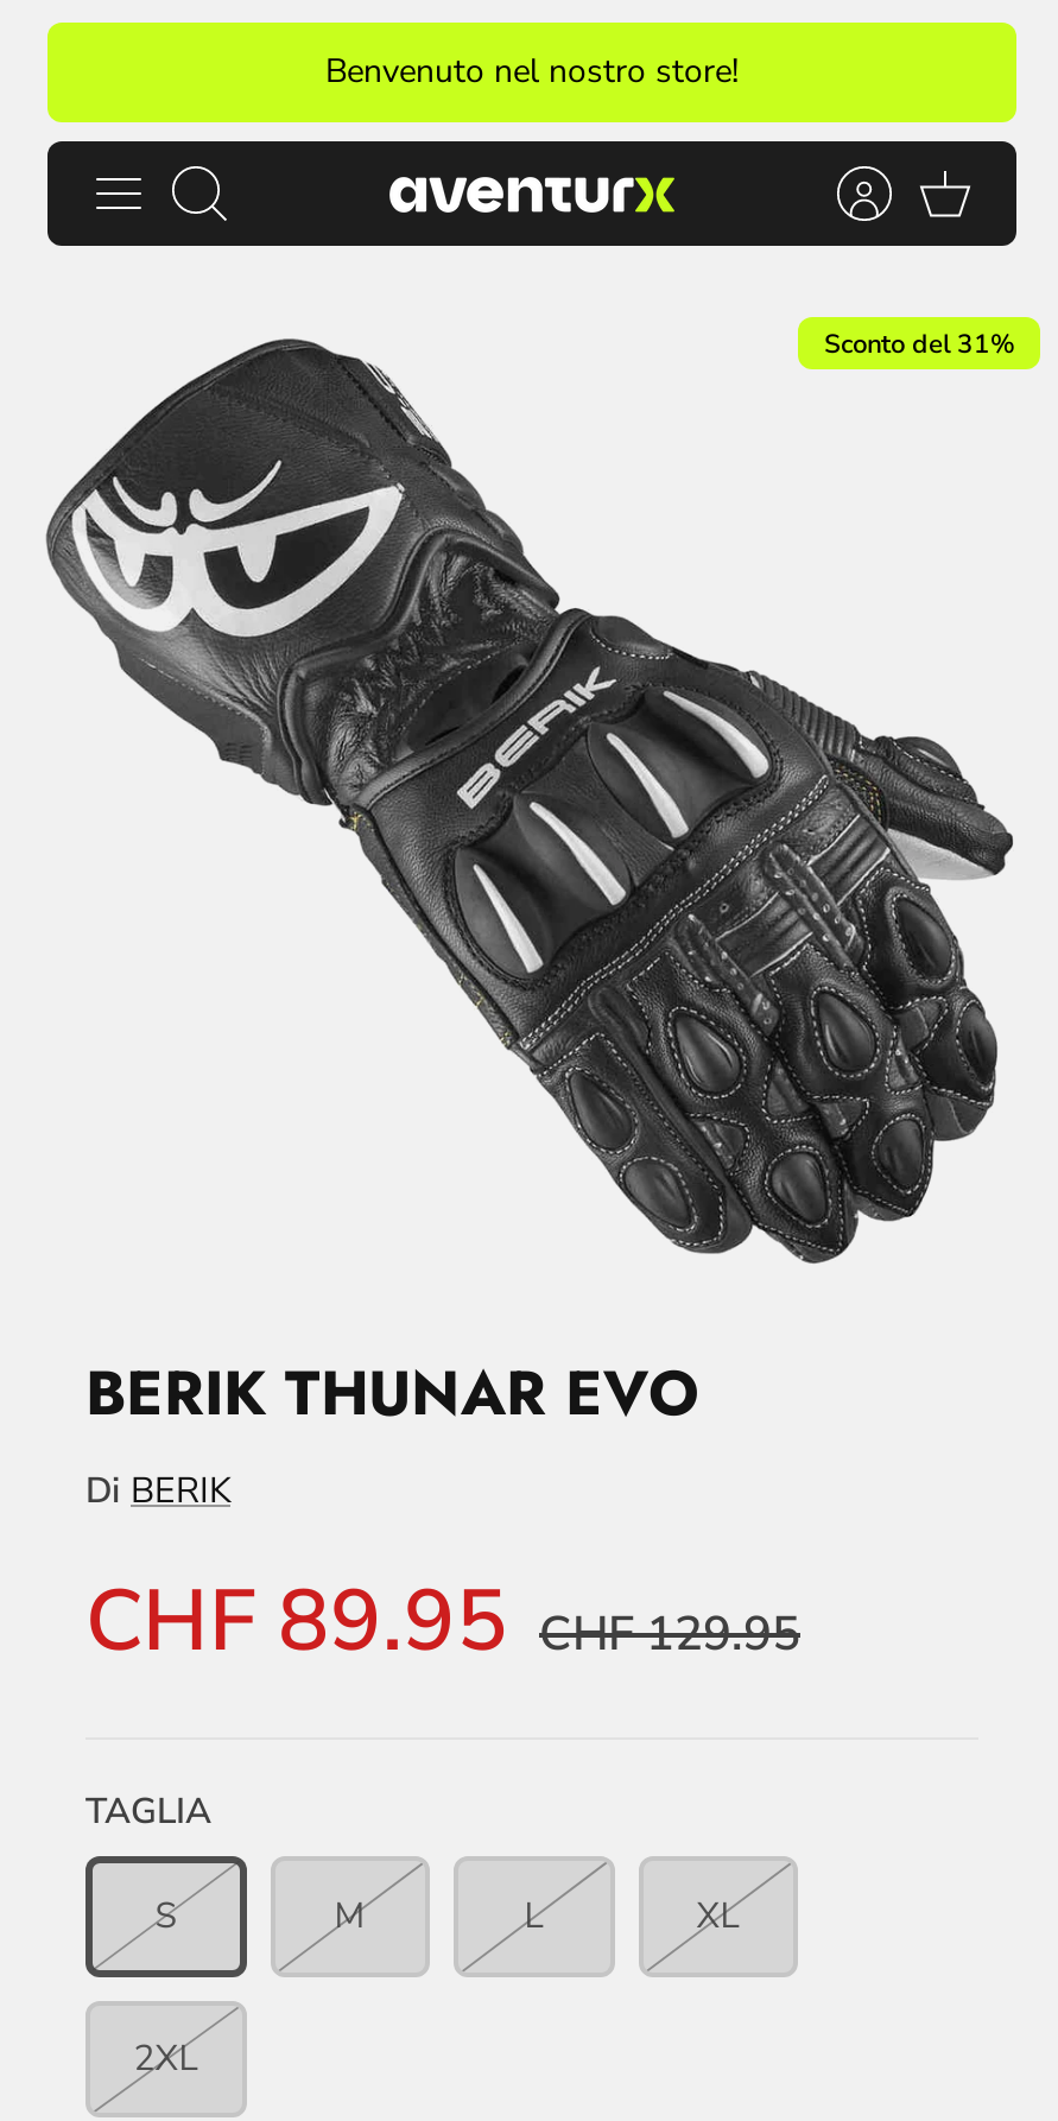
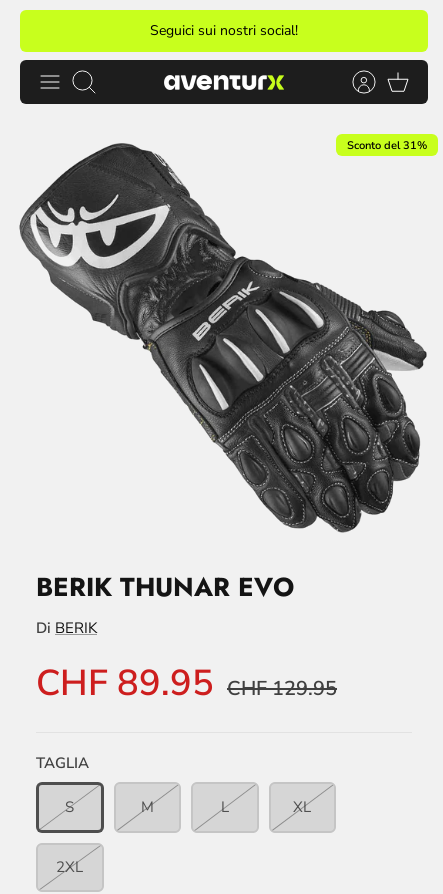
- Benvenuto nel nostro store!
+ Seguici sui nostri social!
